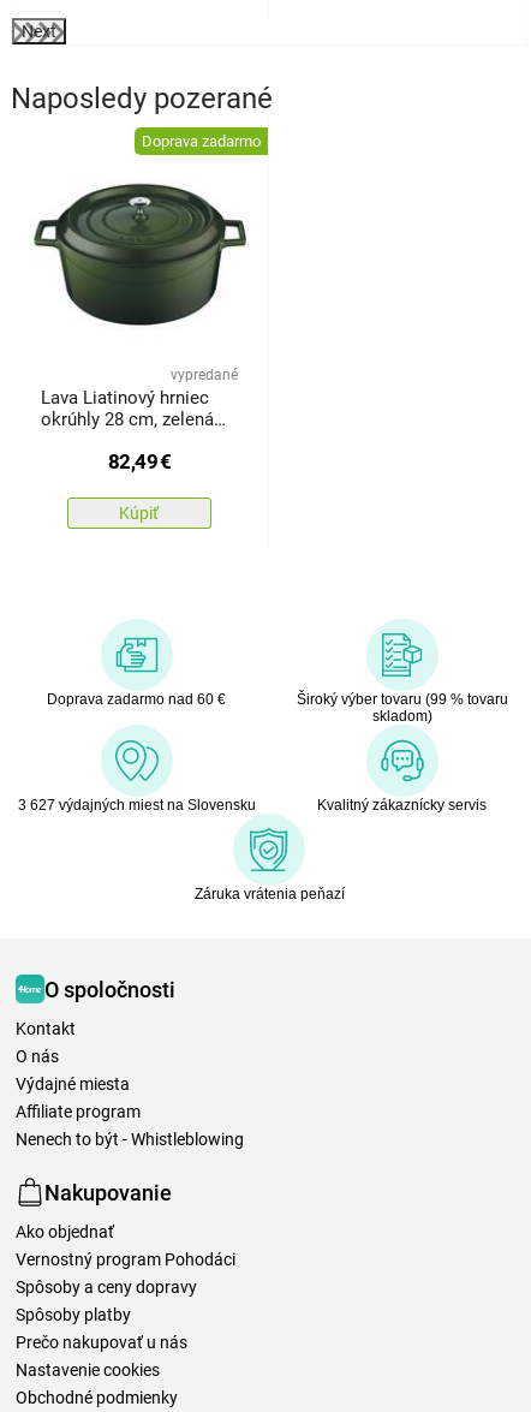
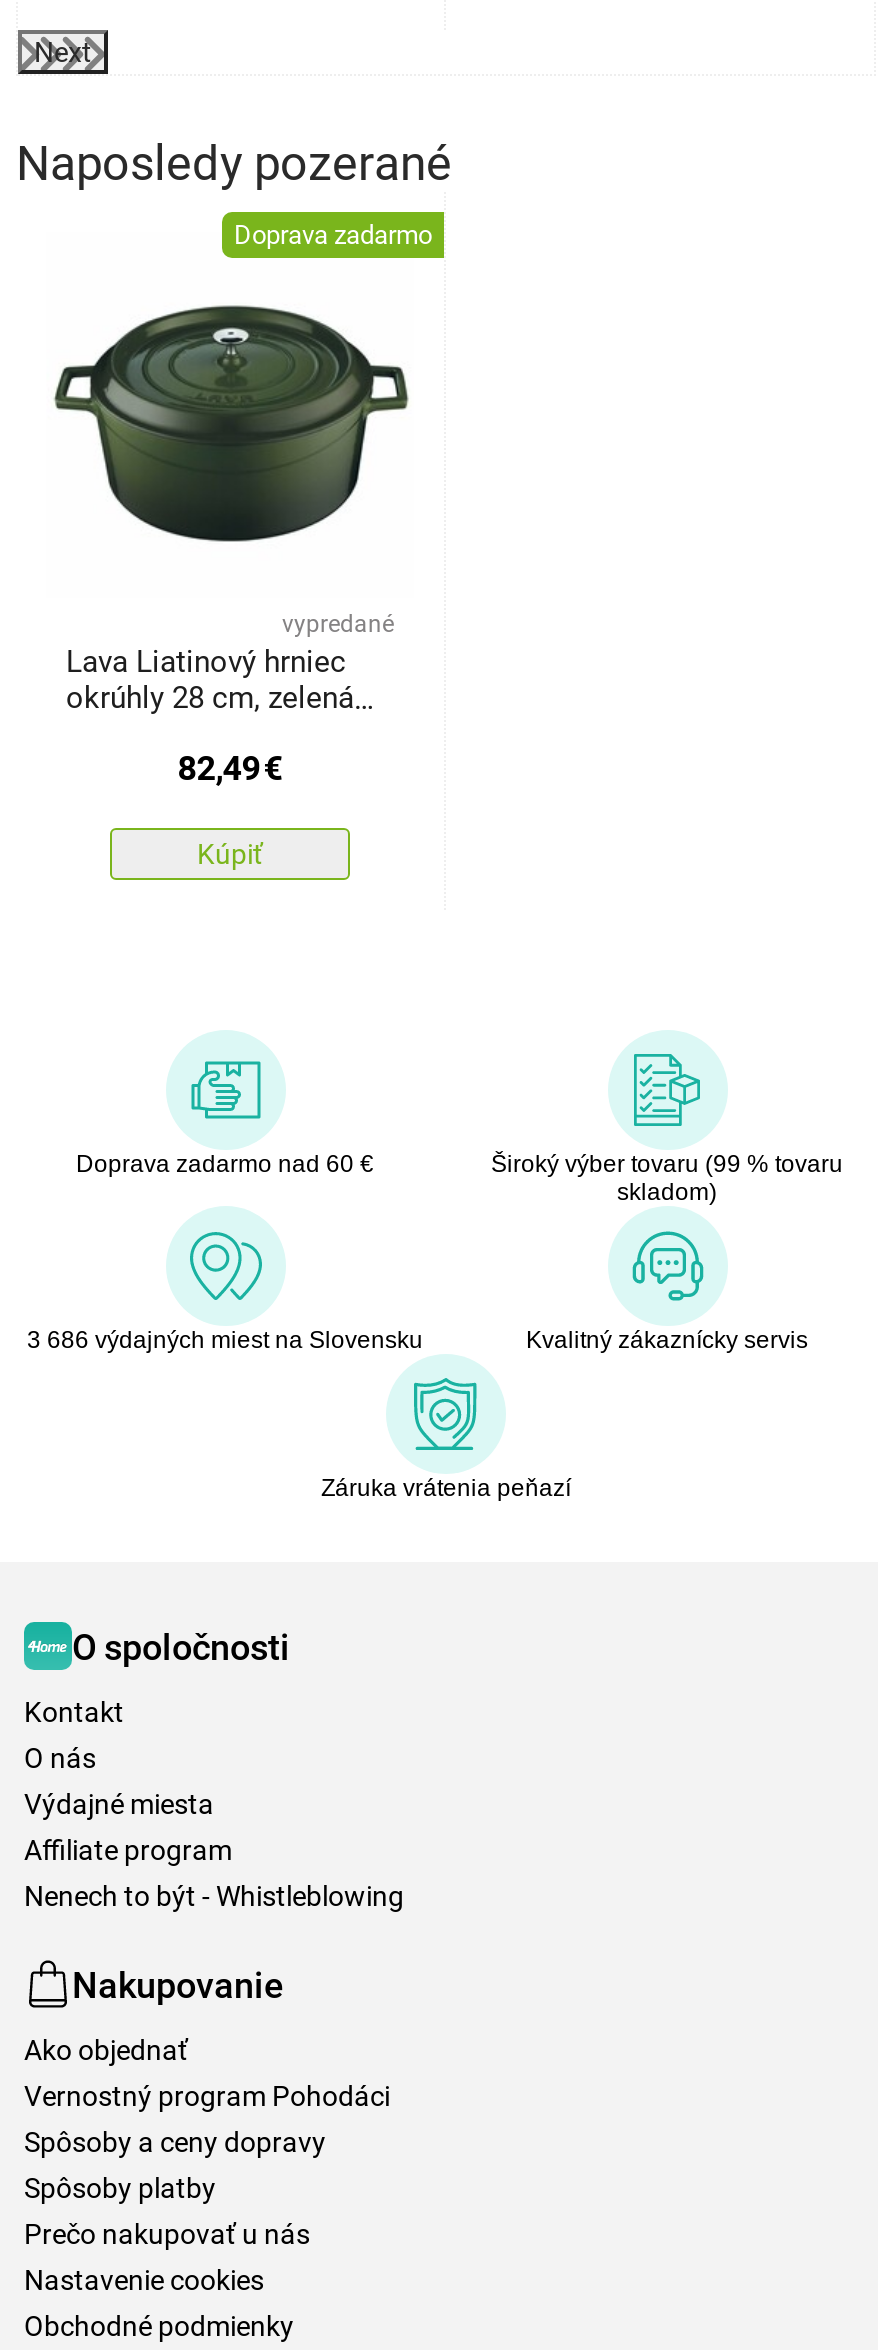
- 3 627 výdajných miest na Slovensku
+ 3 686 výdajných miest na Slovensku
